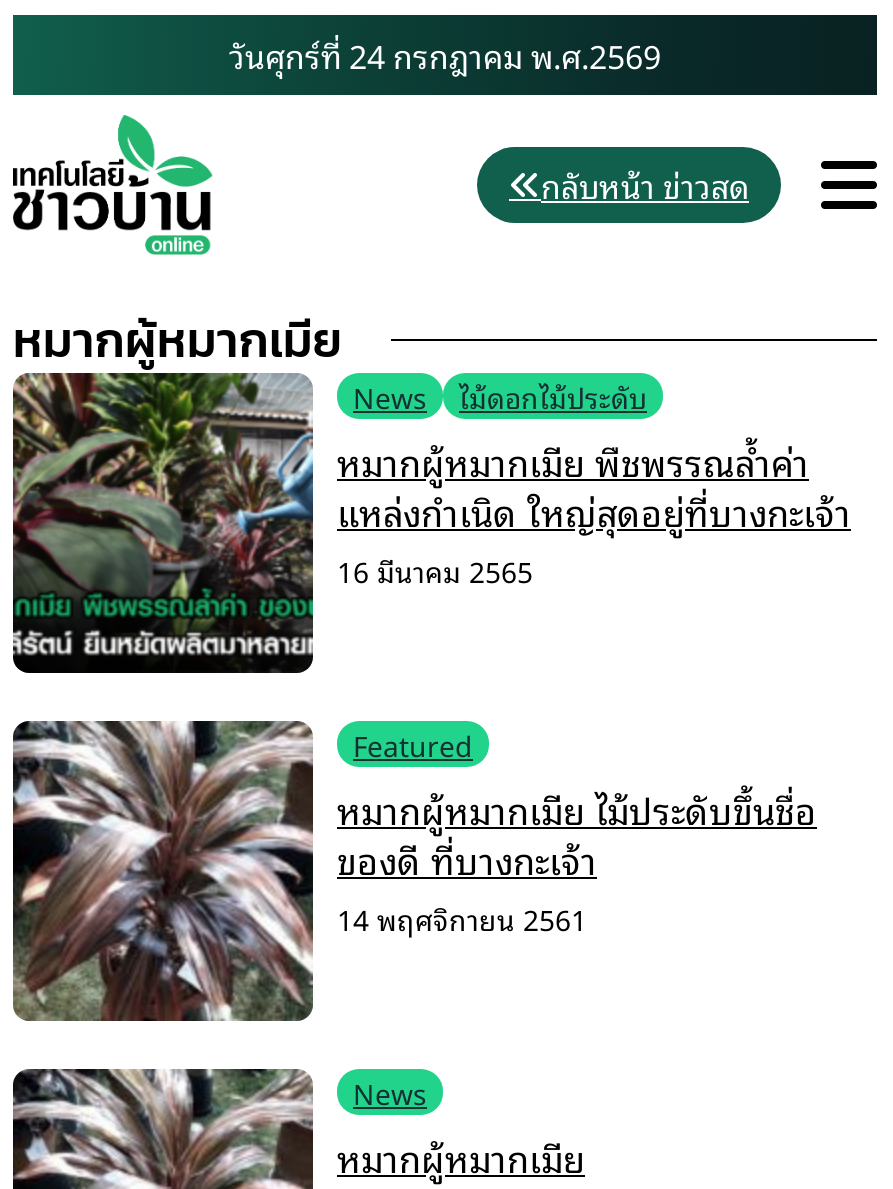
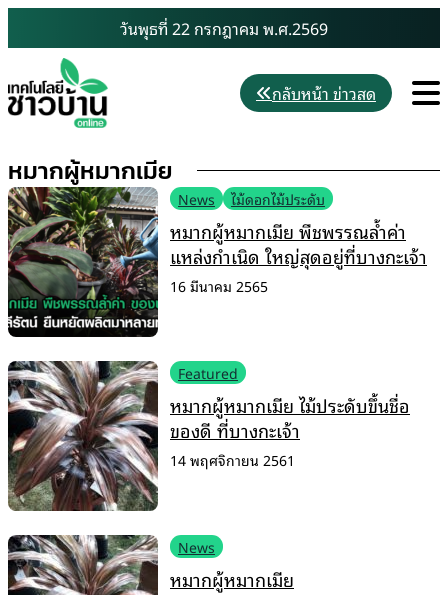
- วันศุกร์ที่ 24 กรกฎาคม พ.ศ.2569
+ วันพุธที่ 22 กรกฎาคม พ.ศ.2569
